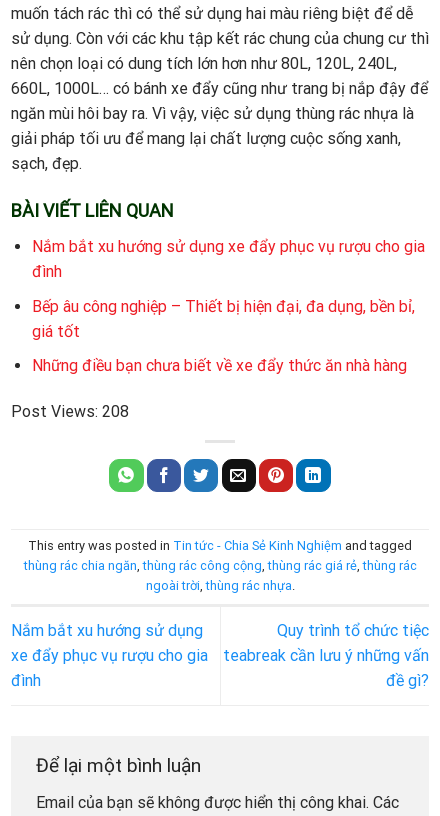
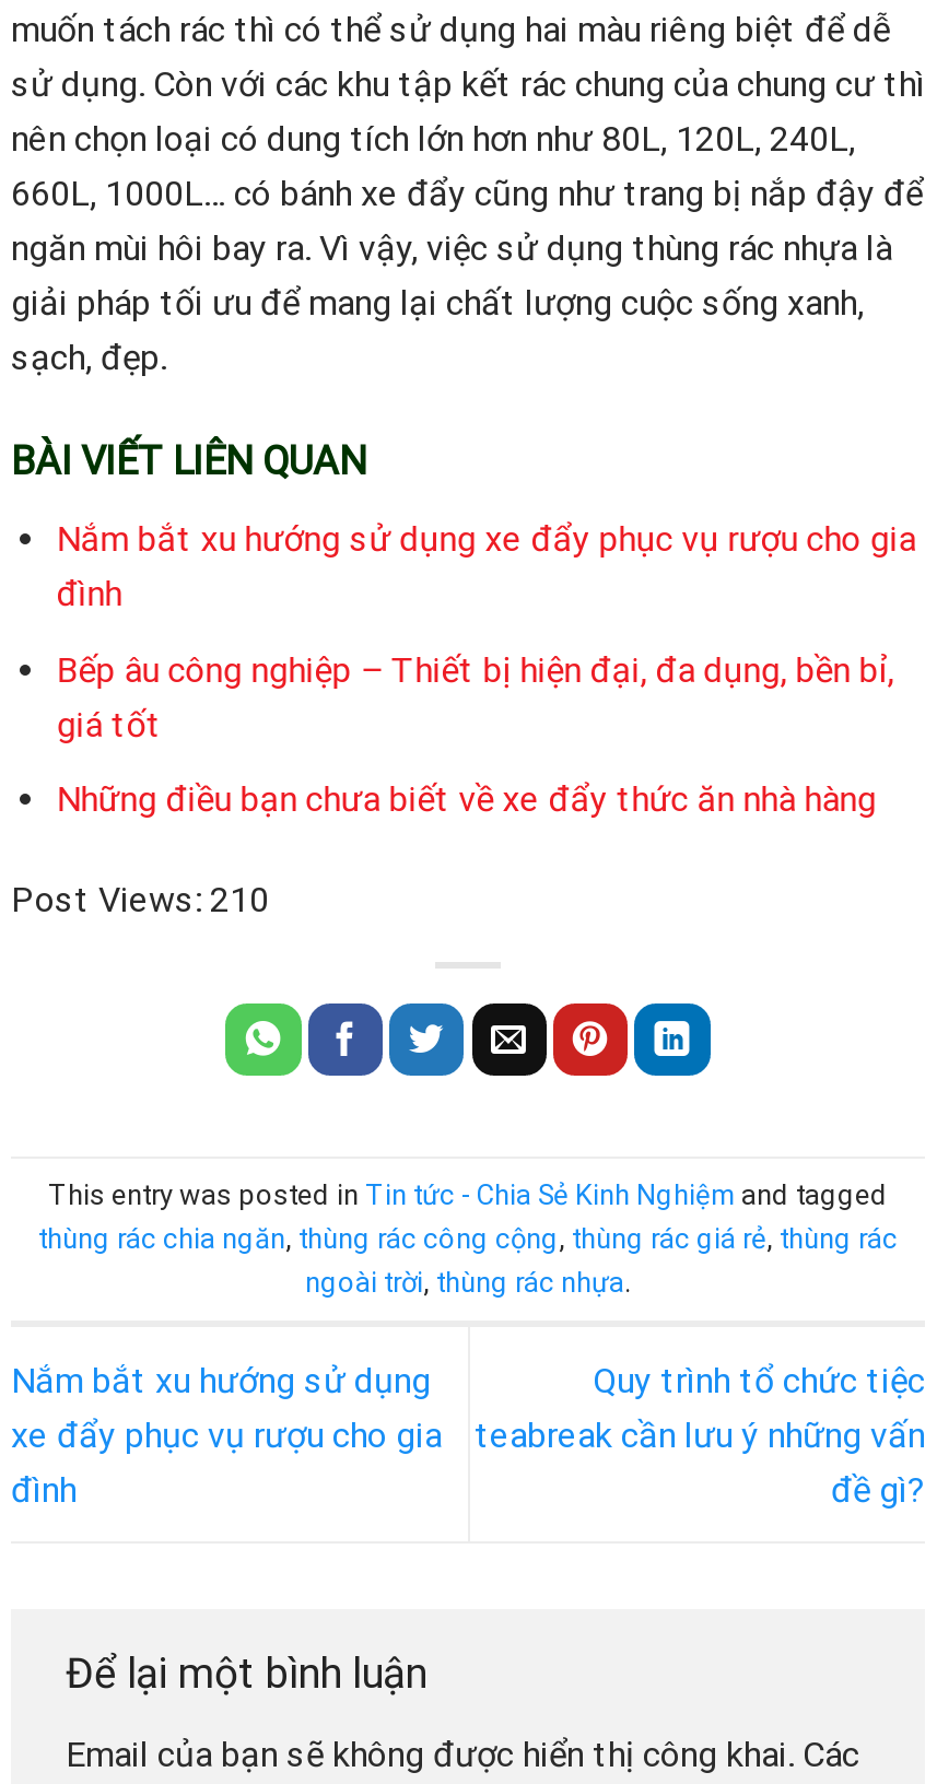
- Post Views: 208
+ Post Views: 210
